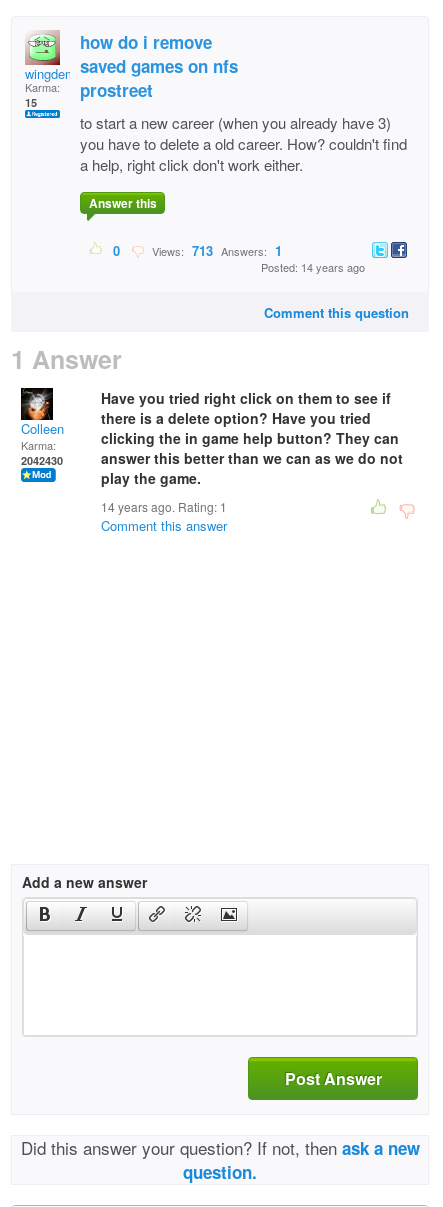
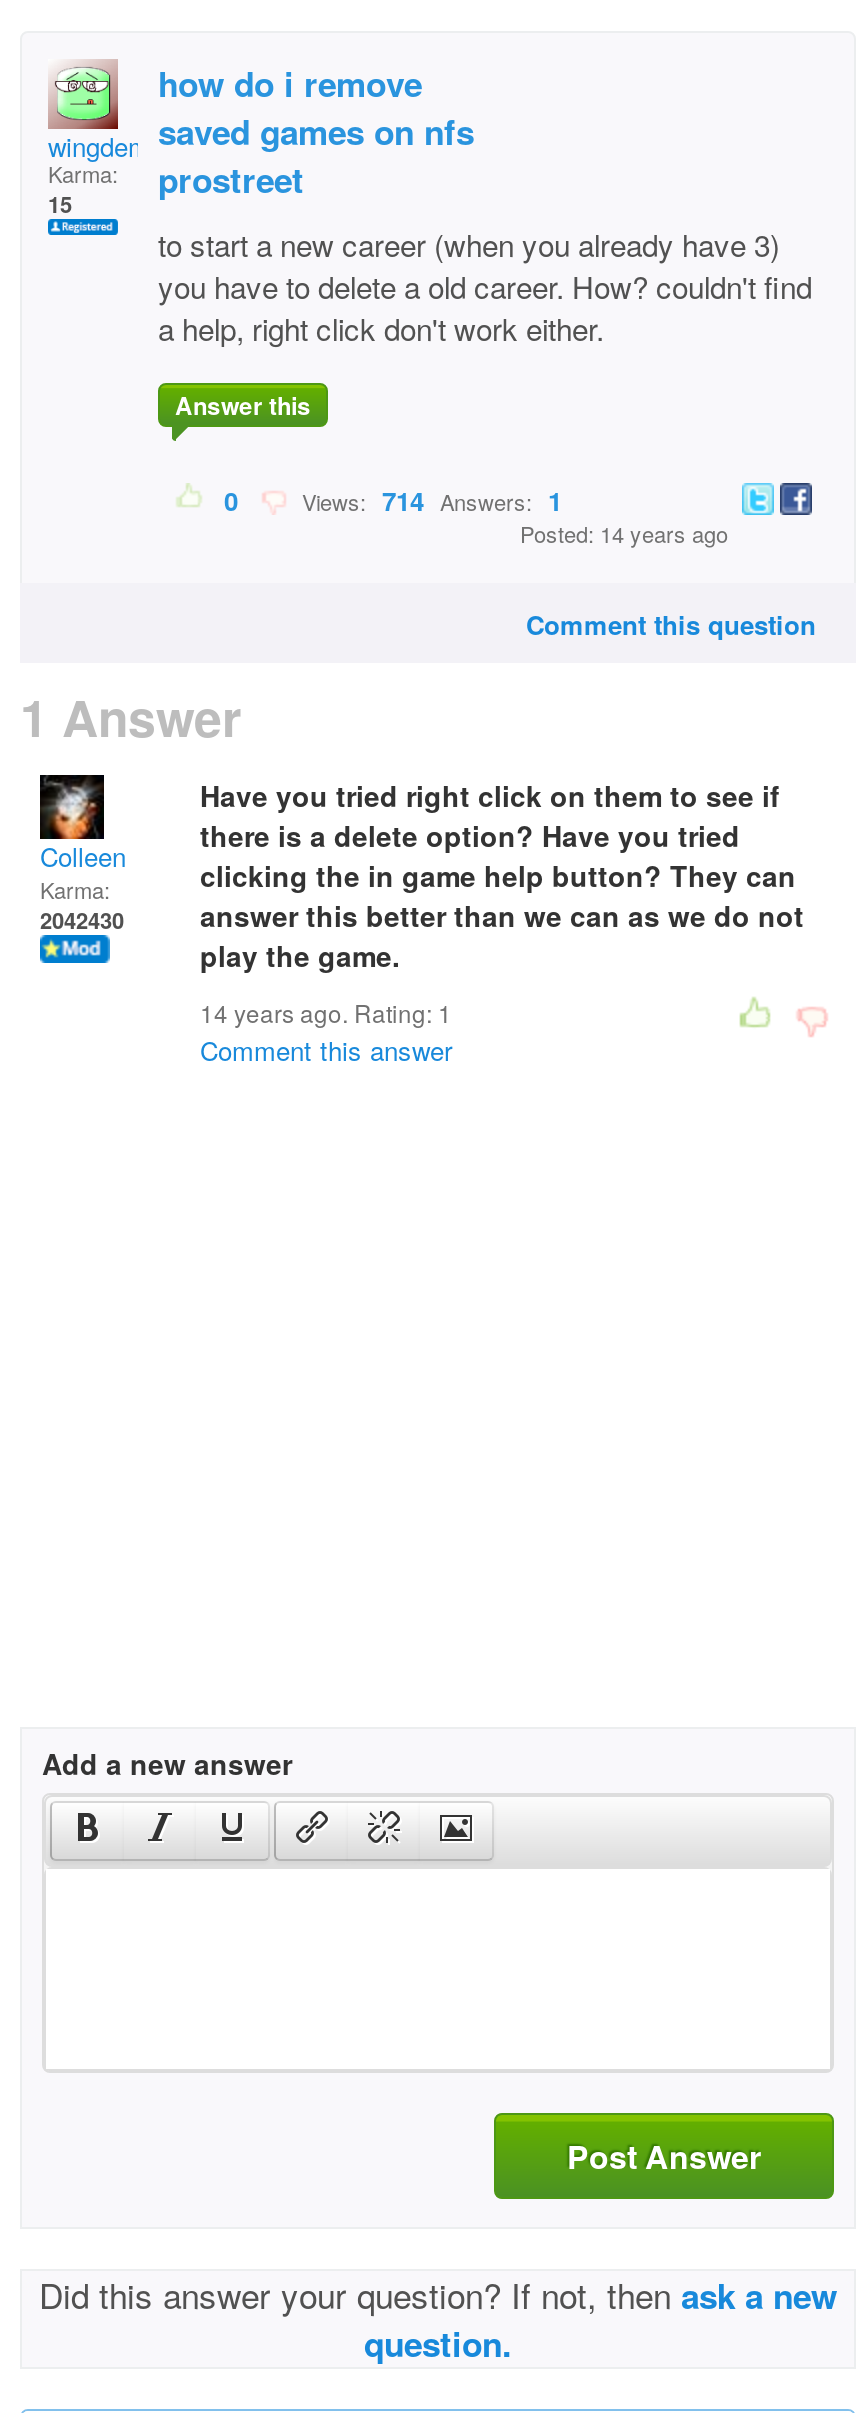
- Views: 713 Answers: 1
+ Views: 714 Answers: 1
